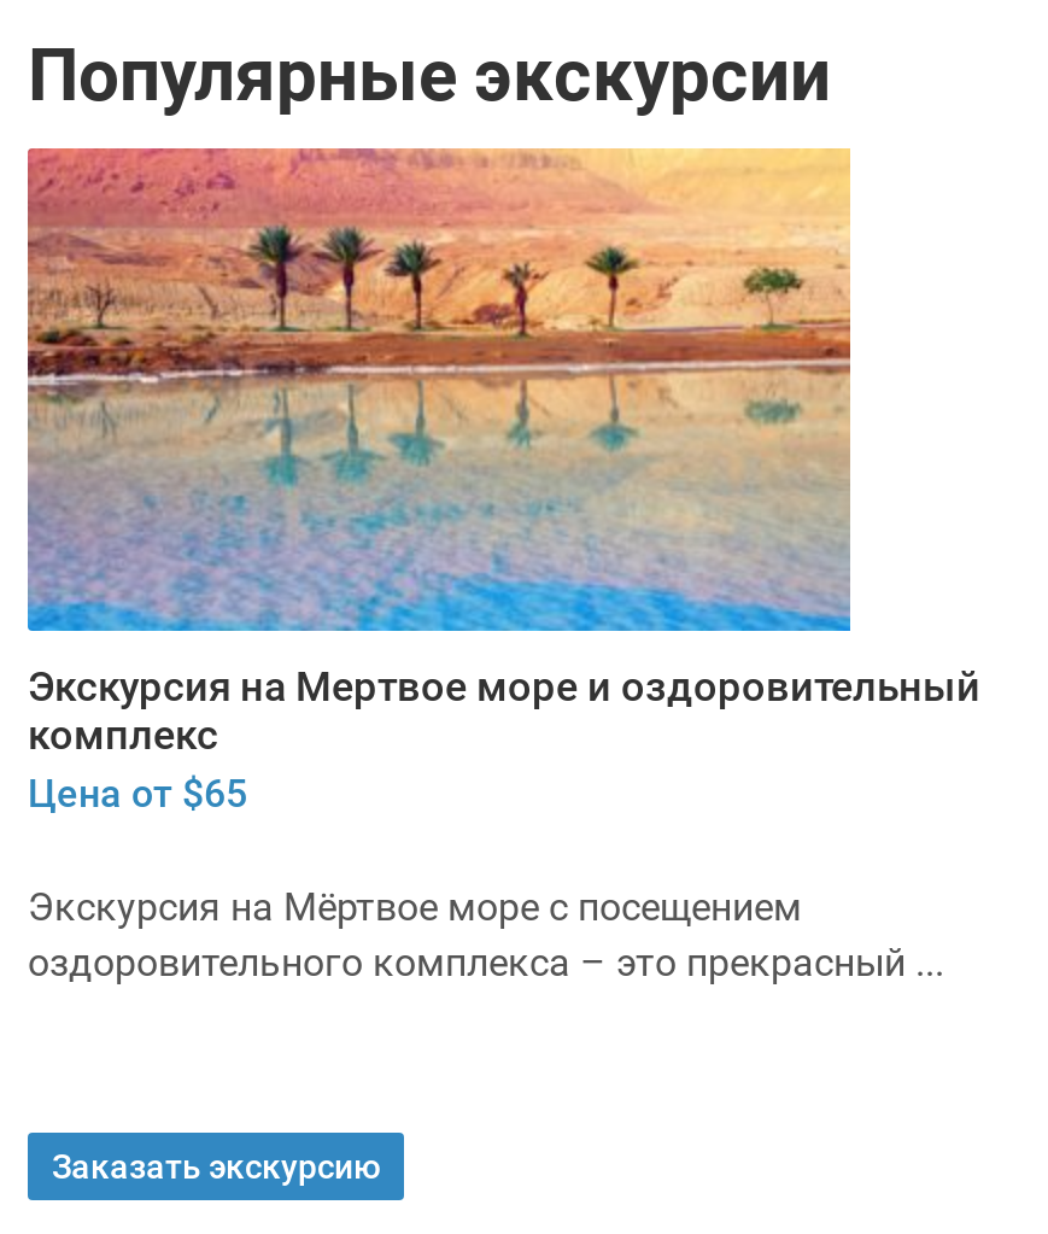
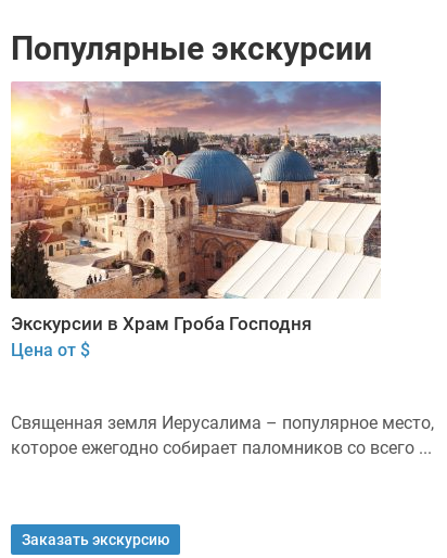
- [image]
- Экскурсия на Мертвое море и оздоровительный
- комплекс
- Цена от $65
+ [image]
+ Экскурсии в Храм Гроба Господня
+ Цена от $

- Экскурсия на Мёртвое море с посещением
- оздоровительного комплекса – это прекрасный ...
+ Священная земля Иерусалима – популярное место,
+ которое ежегодно собирает паломников со всего ...
